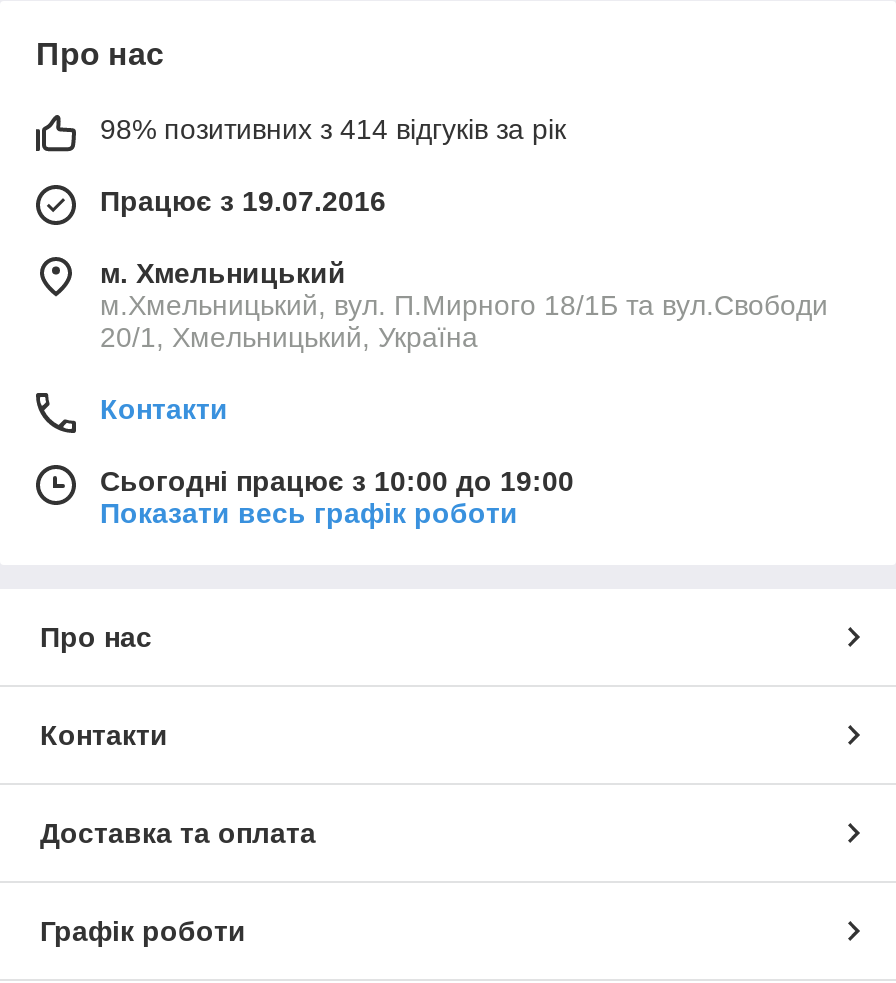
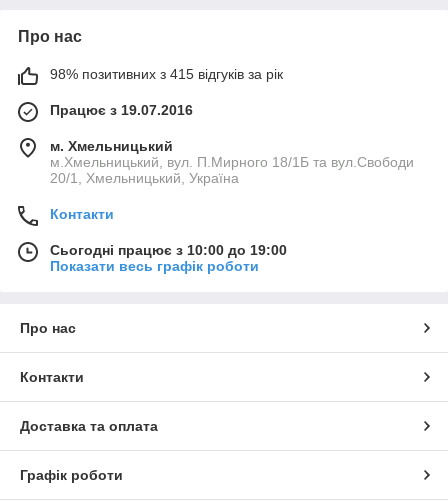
- 98% позитивних з 414 відгуків за рік
+ 98% позитивних з 415 відгуків за рік
